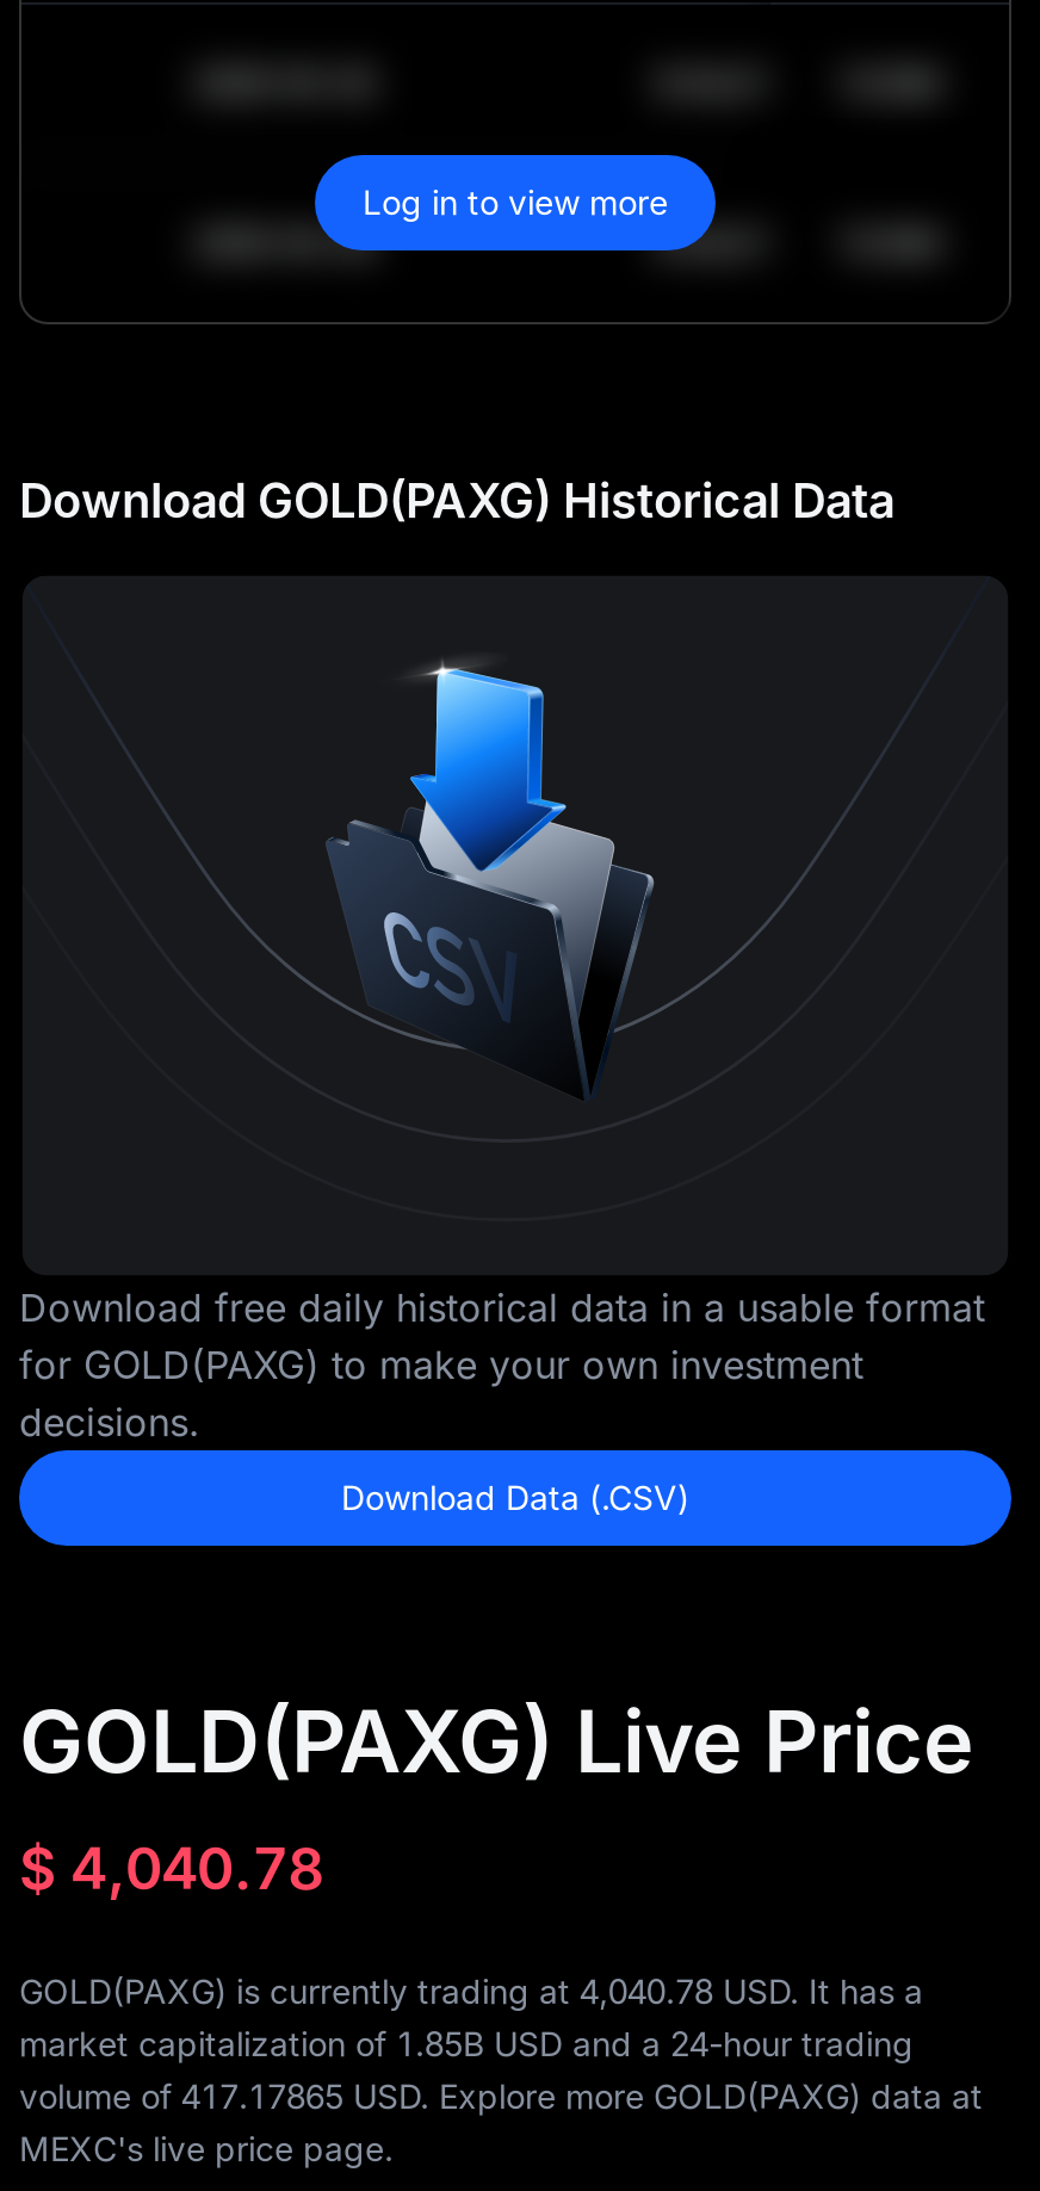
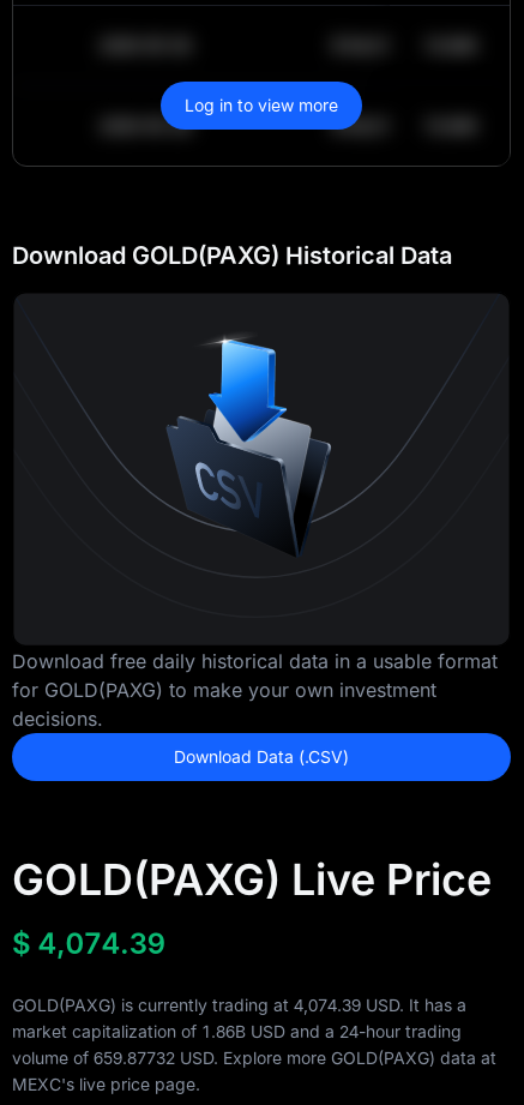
- $4,040.78
+ $4,074.39

- GOLD(PAXG) is currently trading at 4,040.78 USD. It has a
+ GOLD(PAXG) is currently trading at 4,074.39 USD. It has a

- market capitalization of 1.85B USD and a 24-hour trading
+ market capitalization of 1.86B USD and a 24-hour trading

- volume of 417.17865 USD. Explore more GOLD(PAXG) data at
+ volume of 659.87732 USD. Explore more GOLD(PAXG) data at
